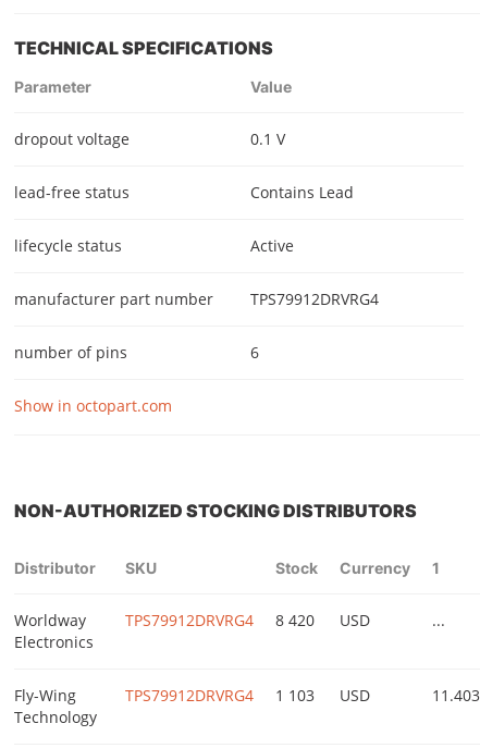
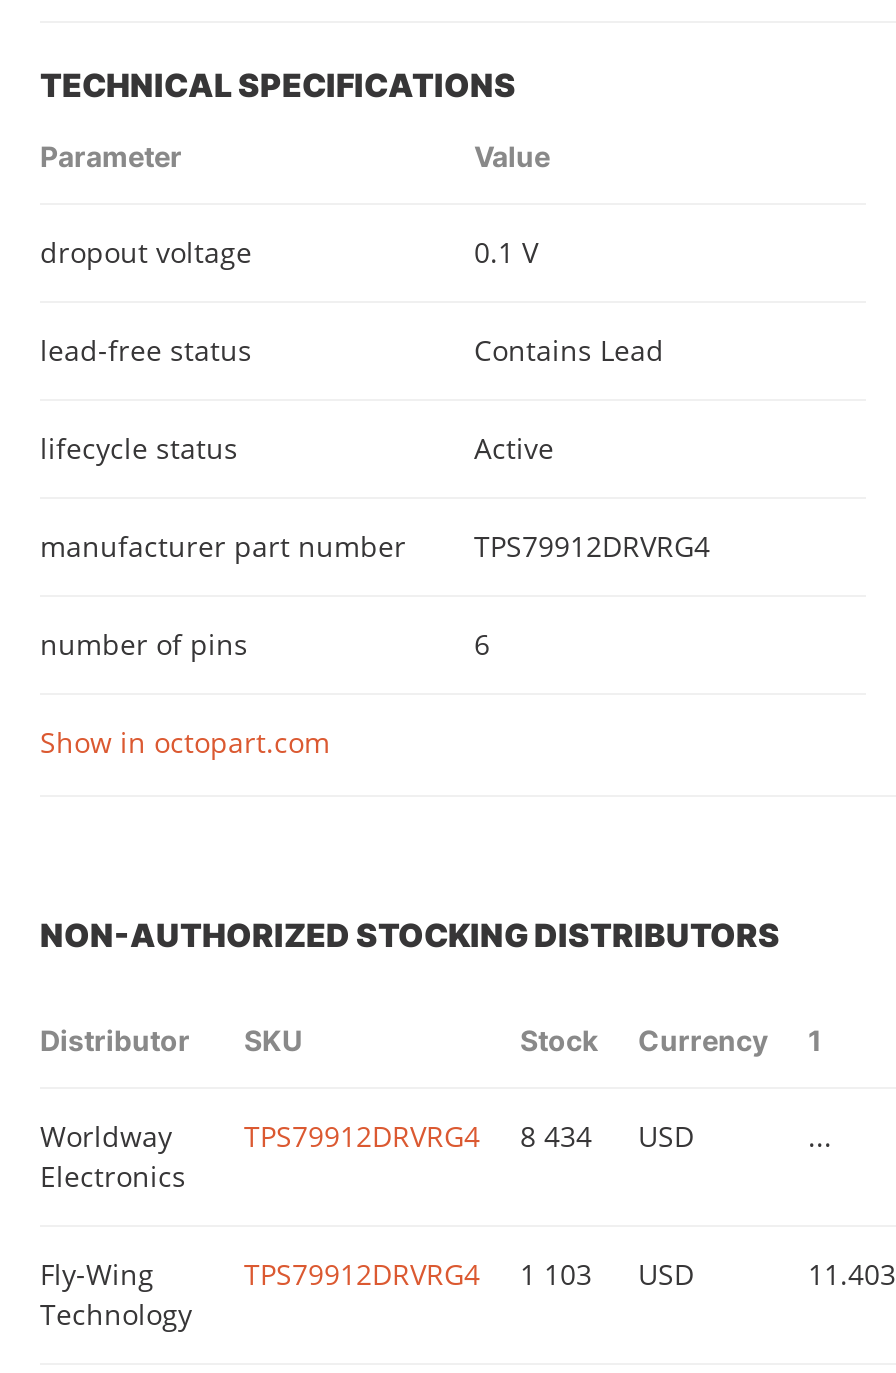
- Worldway TPS79912DRVRG4 8 420 USD
+ Worldway TPS79912DRVRG4 8 434 USD
